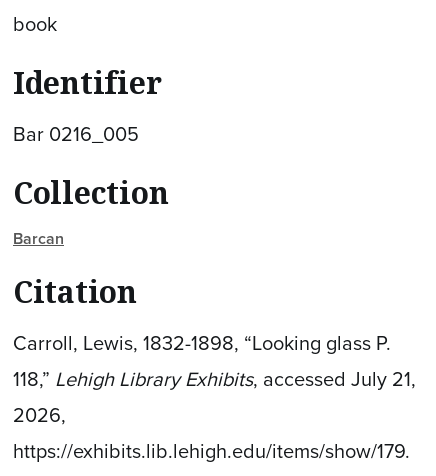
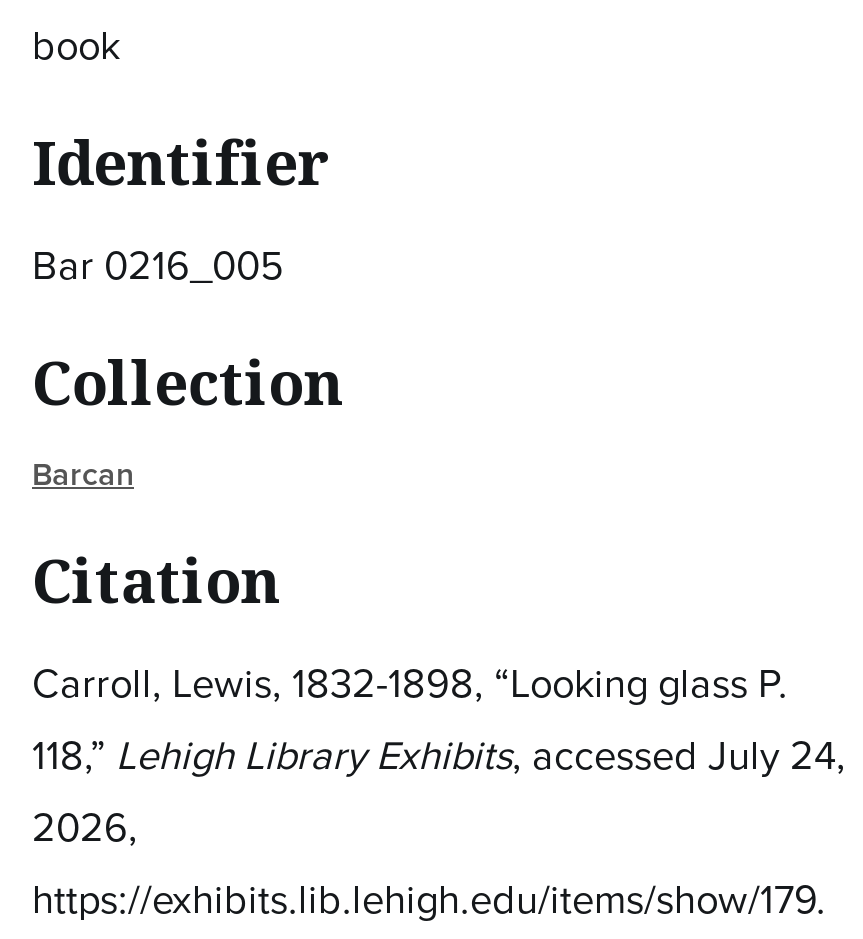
- 118,” Lehigh Library Exhibits, accessed July 21,
+ 118,” Lehigh Library Exhibits, accessed July 24,
